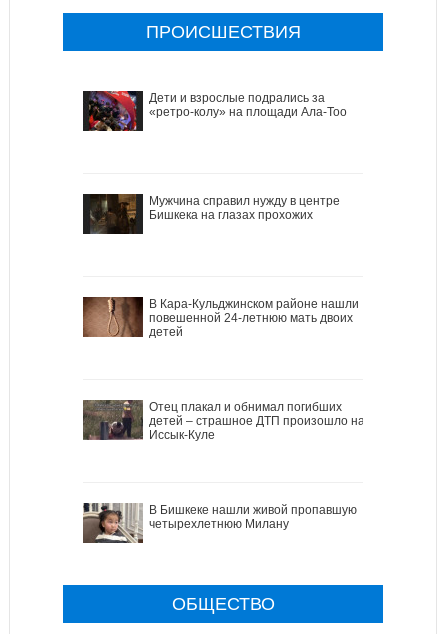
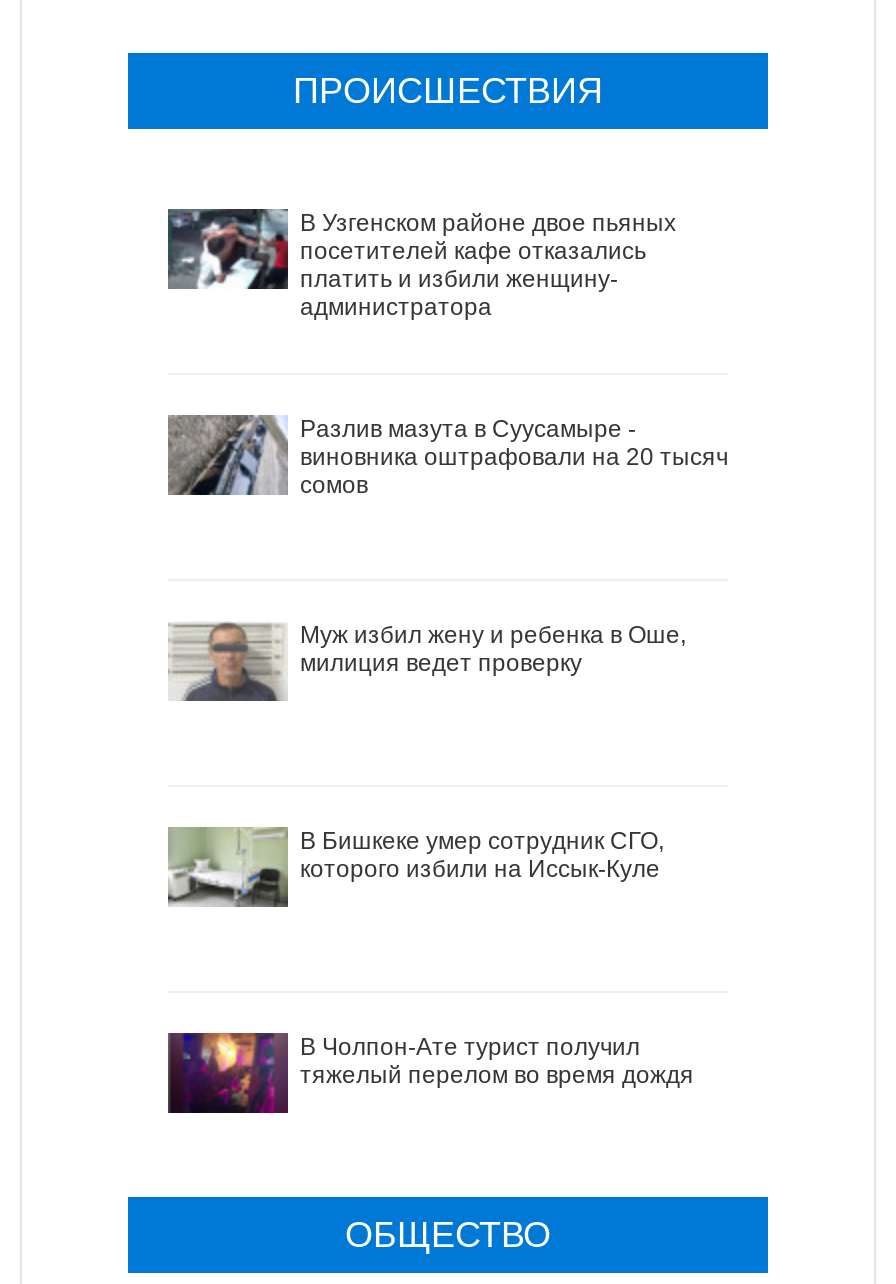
- [image]
- Дети и взрослые подрались за
- «ретро-колу» на площади Ала-Тоо
+ [image]
+ В Узгенском районе двое пьяных
+ посетителей кафе отказались
+ платить и избили женщину-
+ администратора

- [image]
- Мужчина справил нужду в центре
- Бишкека на глазах прохожих
+ [image]
+ Разлив мазута в Суусамыре -
+ виновника оштрафовали на 20 тысяч
+ сомов

- [image]
- В Кара-Кульджинском районе нашли
- повешенной 24-летнюю мать двоих
- детей
+ [image]
+ Муж избил жену и ребенка в Оше,
+ милиция ведет проверку

- [image]
- Отец плакал и обнимал погибших
- детей – страшное ДТП произошло на
- Иссык-Куле
+ [image]
+ В Бишкеке умер сотрудник СГО,
+ которого избили на Иссык-Куле

- [image]
- В Бишкеке нашли живой пропавшую
- четырехлетнюю Милану
+ [image]
+ В Чолпон-Ате турист получил
+ тяжелый перелом во время дождя
